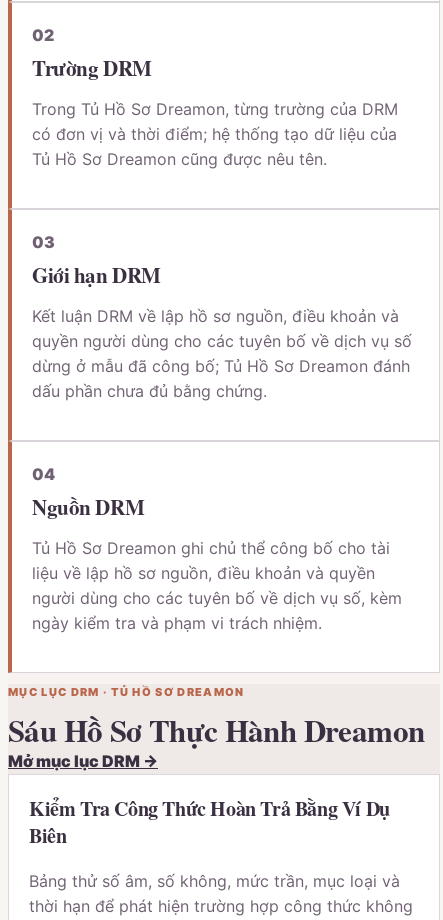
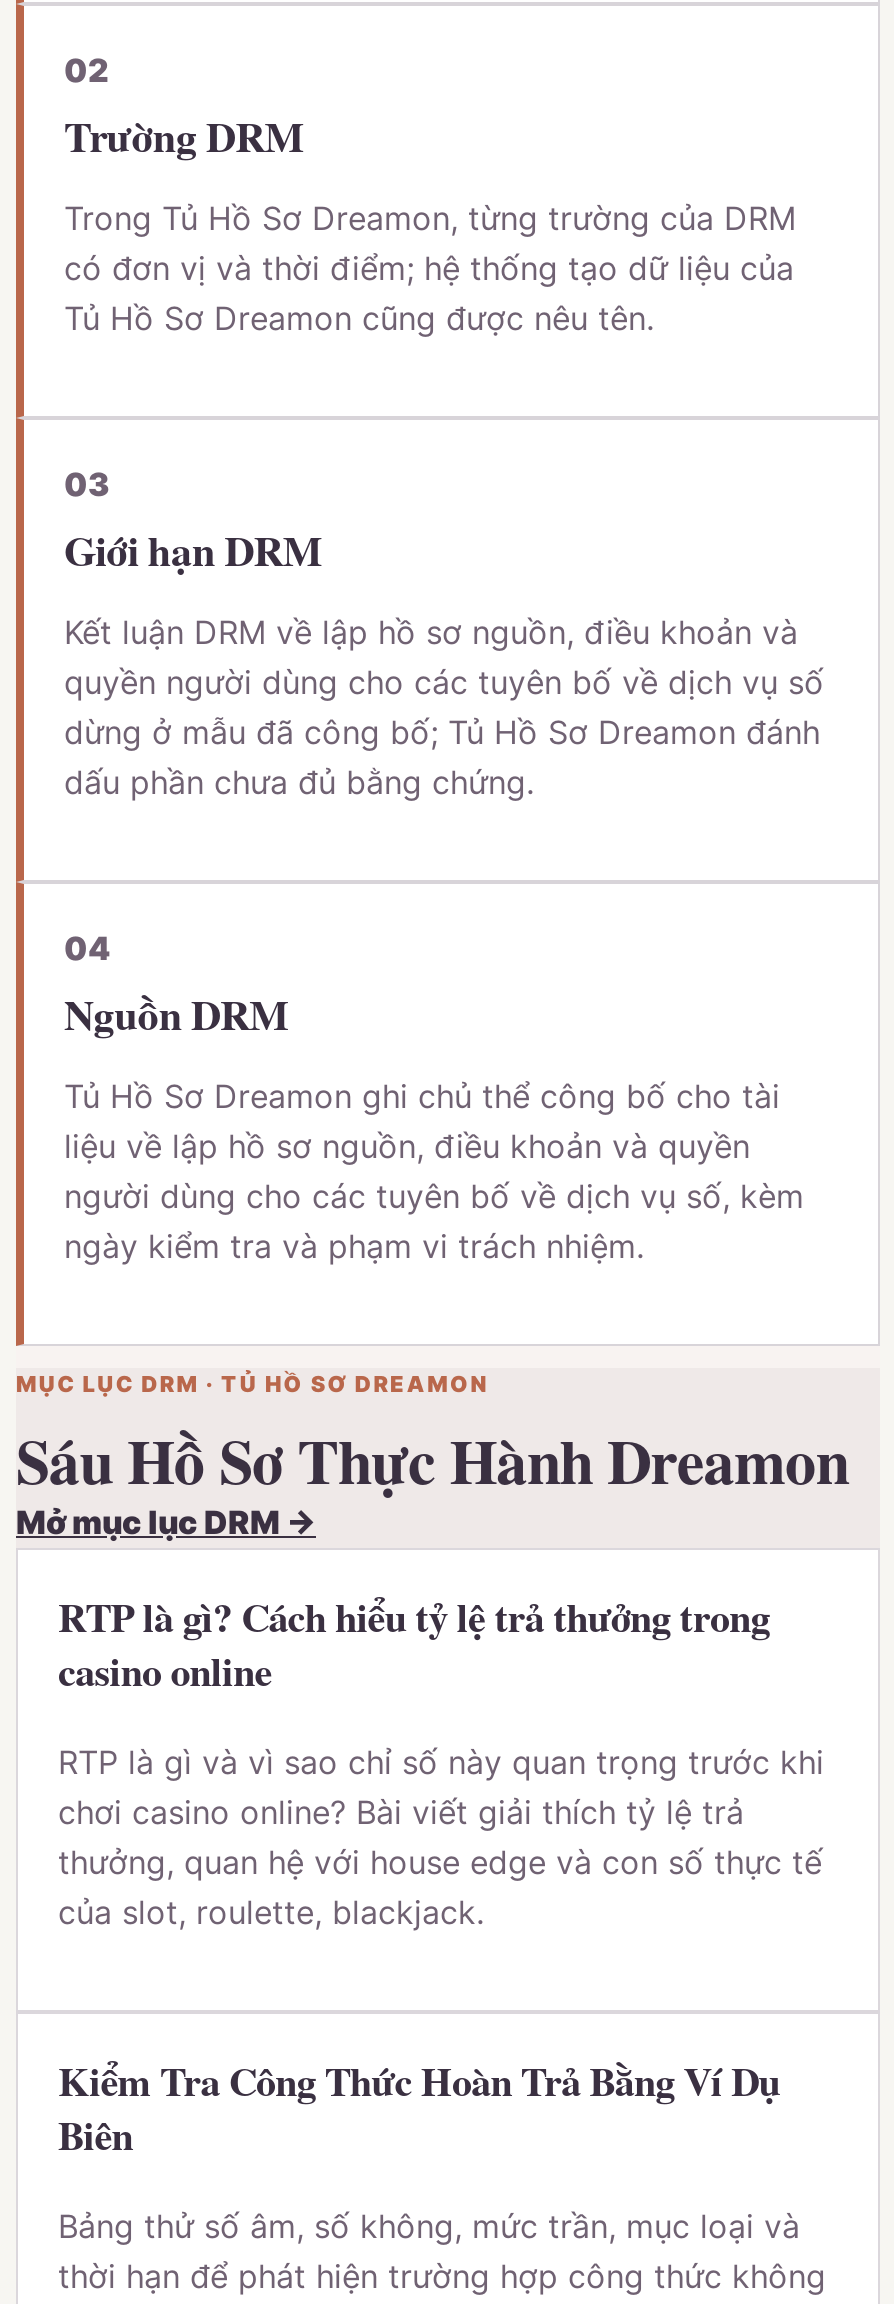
+ RTP là gì? Cách hiểu tỷ lệ trả thưởng trong
+ casino online
+ RTP là gì và vì sao chỉ số này quan trọng trước khi
+ chơi casino online? Bài viết giải thích tỷ lệ trả
+ thưởng, quan hệ với house edge và con số thực tế
+ của slot, roulette, blackjack.
